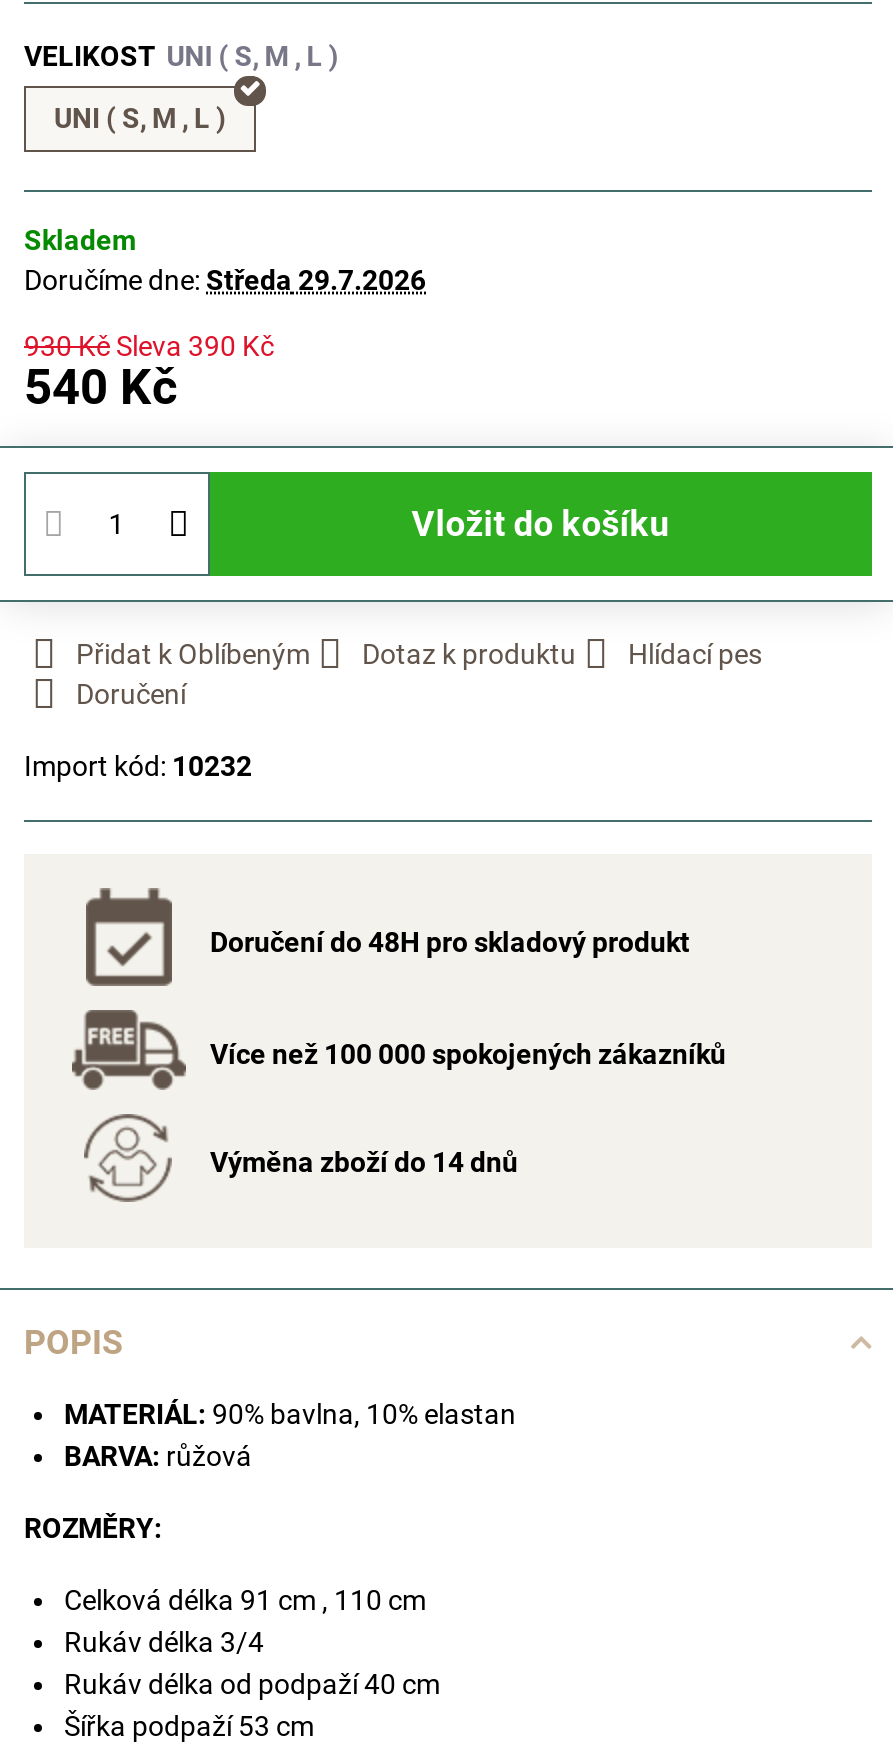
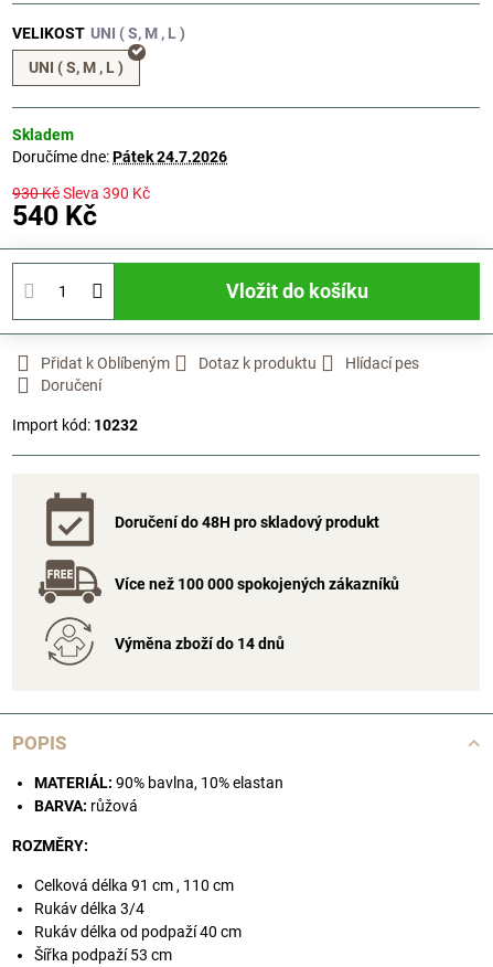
- Doručíme dne: Středa 29.7.2026
+ Doručíme dne: Pátek 24.7.2026
